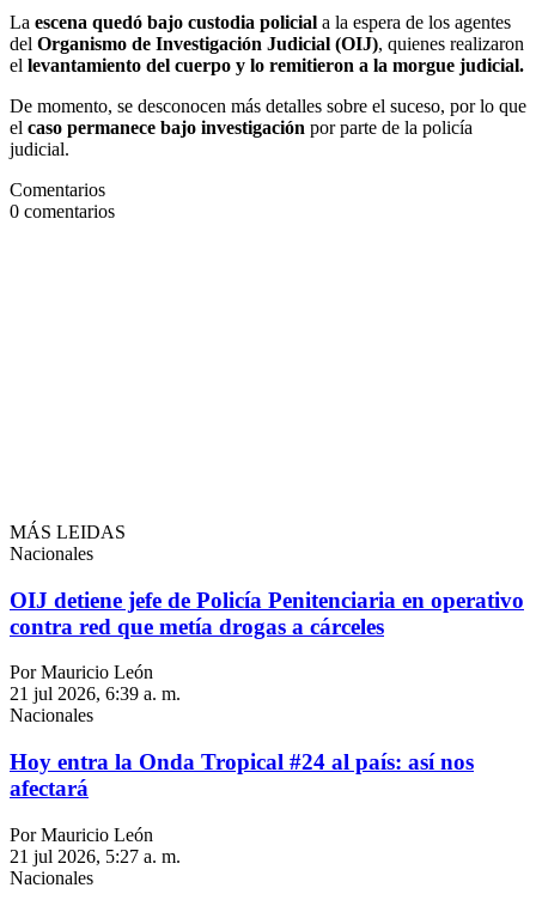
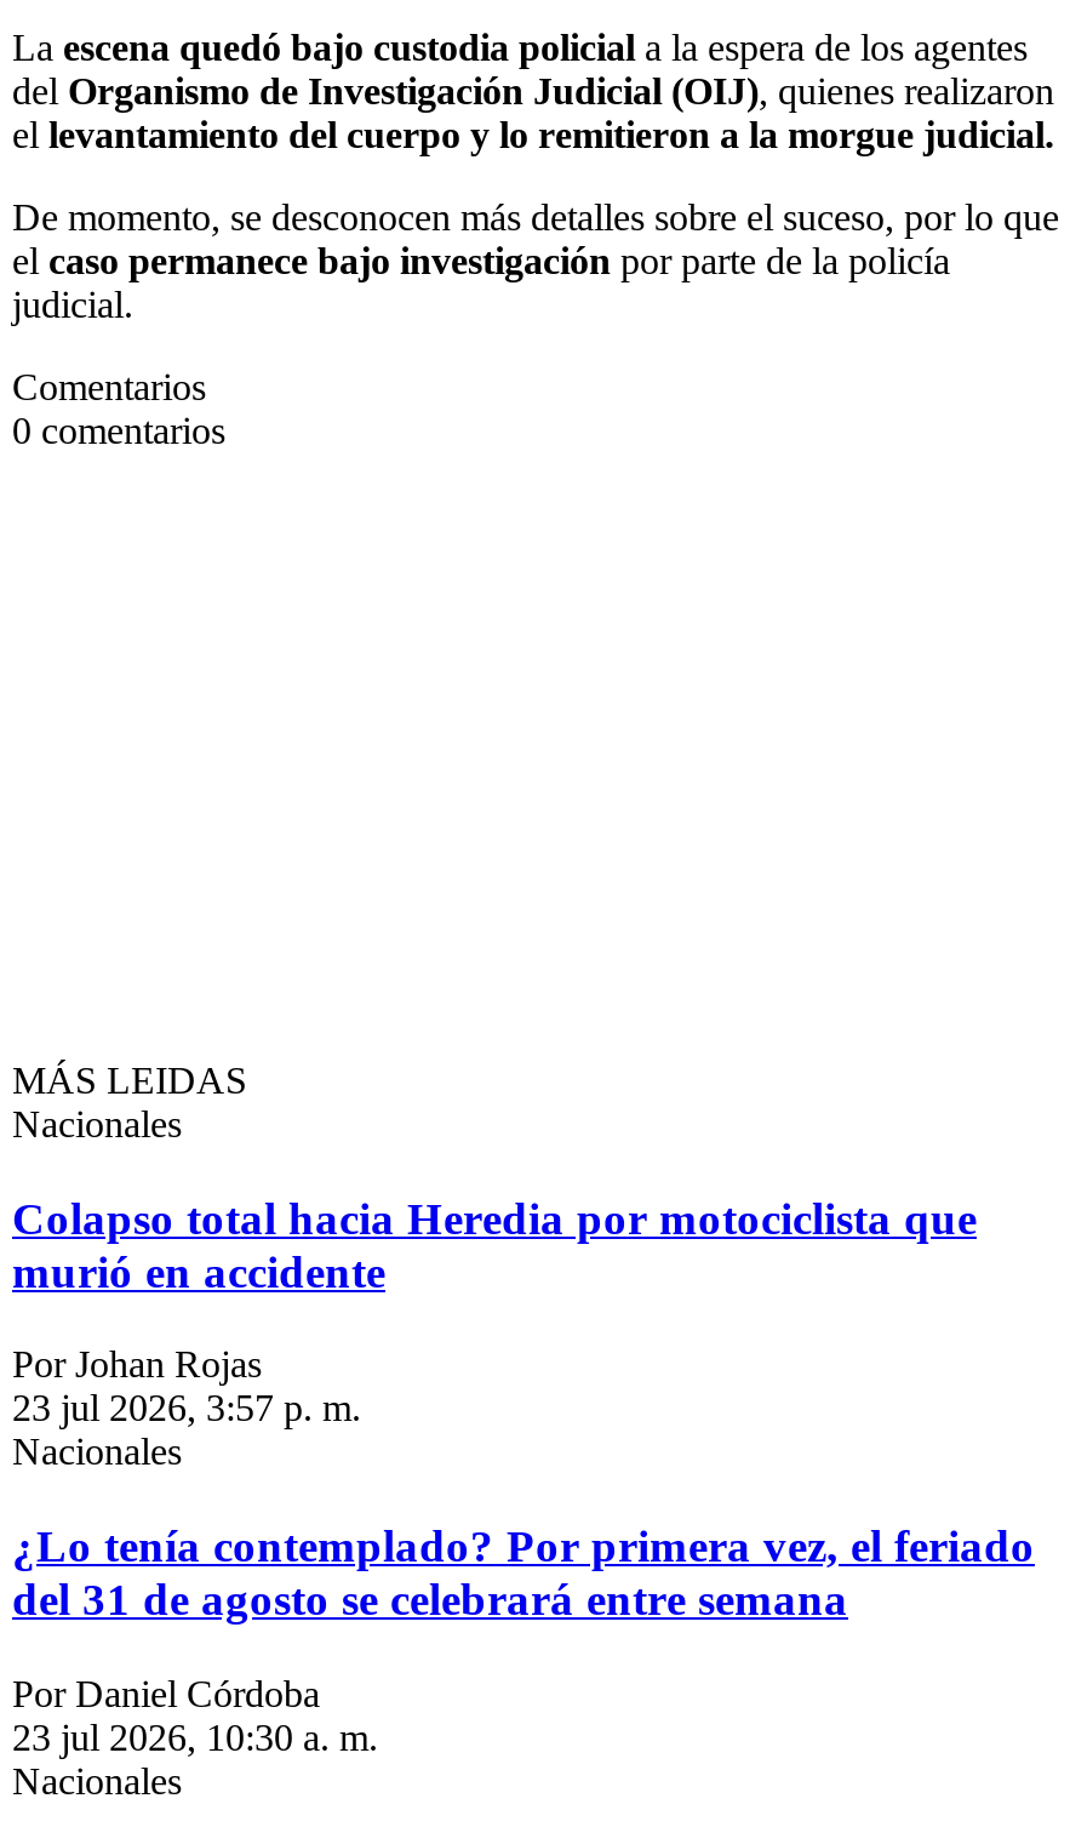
- OIJ detiene jefe de Policía Penitenciaria en operativo
- contra red que metía drogas a cárceles
+ Colapso total hacia Heredia por motociclista que
+ murió en accidente

- Por Mauricio León
- 21 jul 2026, 6:39 a. m.
+ Por Johan Rojas
+ 23 jul 2026, 3:57 p. m.

- Hoy entra la Onda Tropical #24 al país: así nos
- afectará
+ ¿Lo tenía contemplado? Por primera vez, el feriado
+ del 31 de agosto se celebrará entre semana

- Por Mauricio León
- 21 jul 2026, 5:27 a. m.
+ Por Daniel Córdoba
+ 23 jul 2026, 10:30 a. m.
